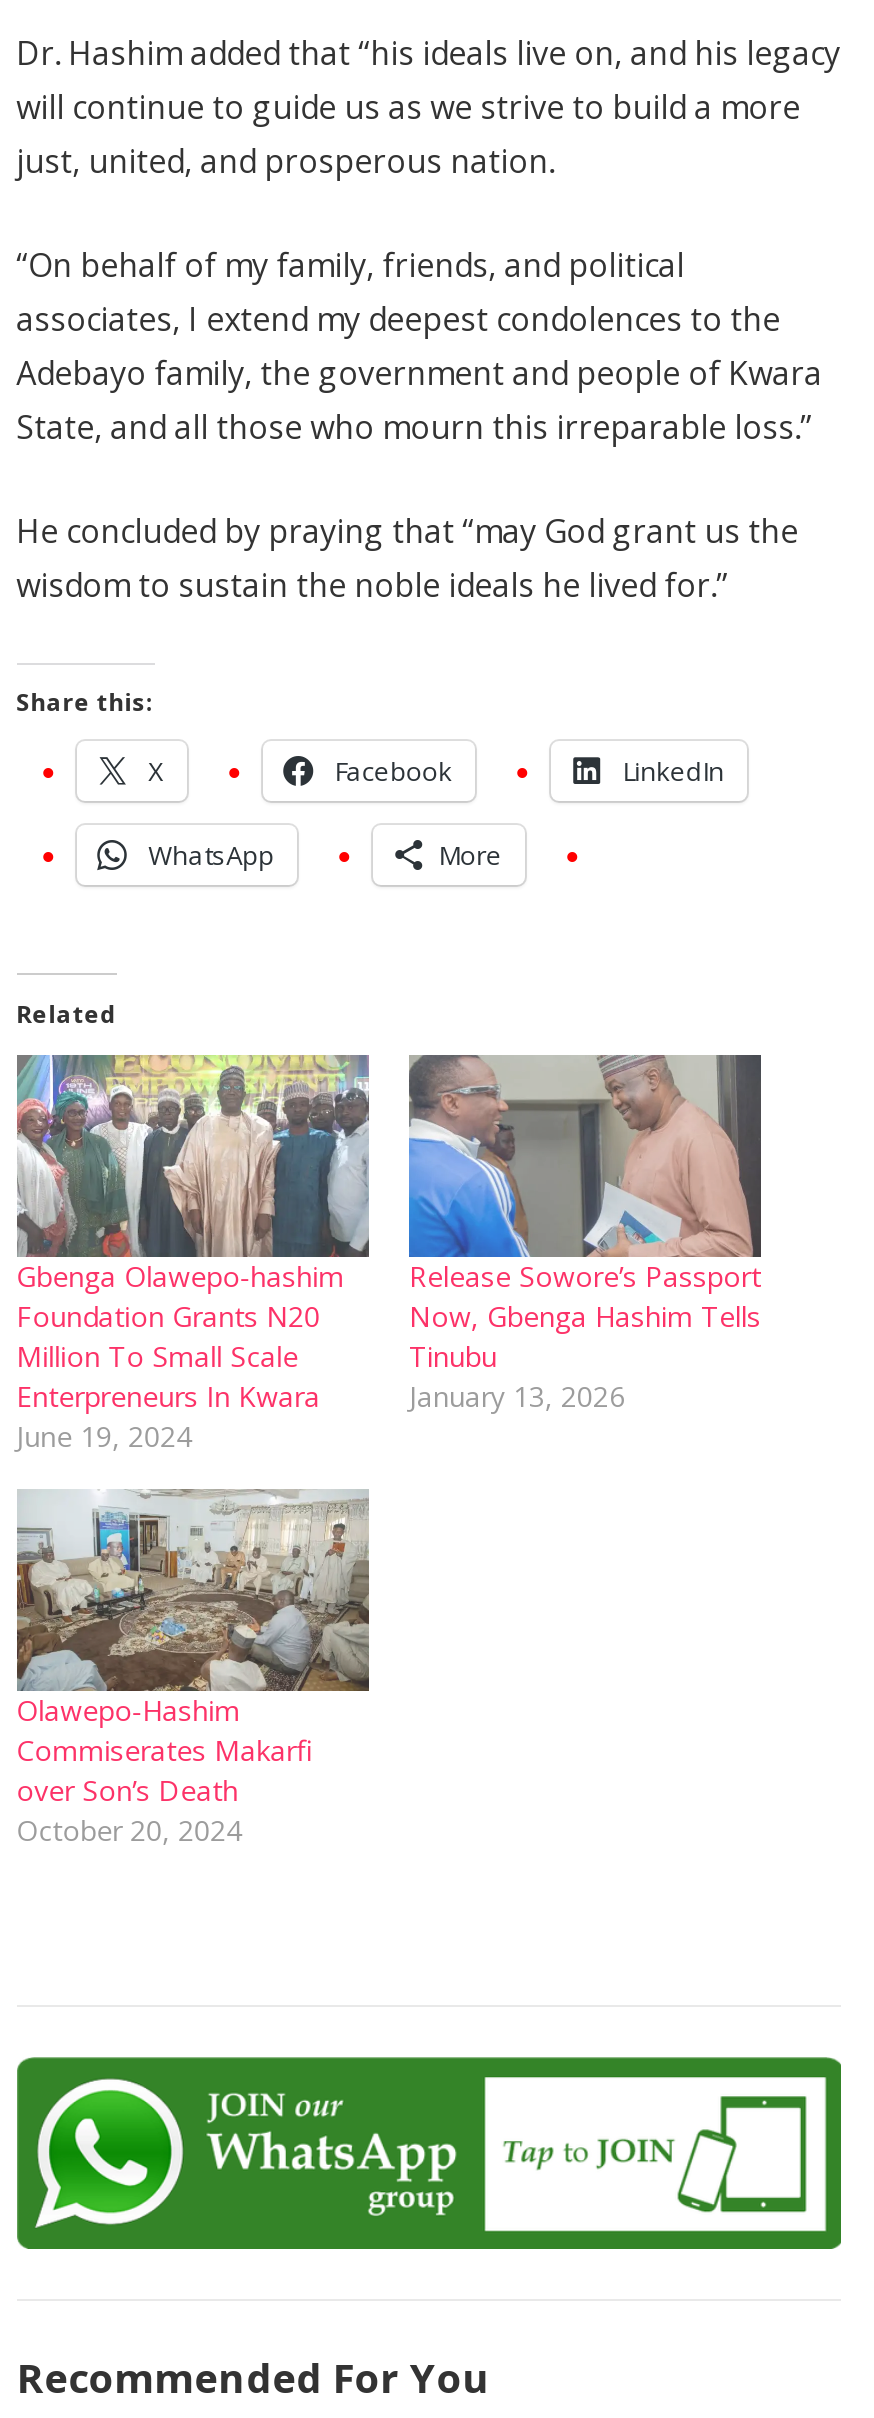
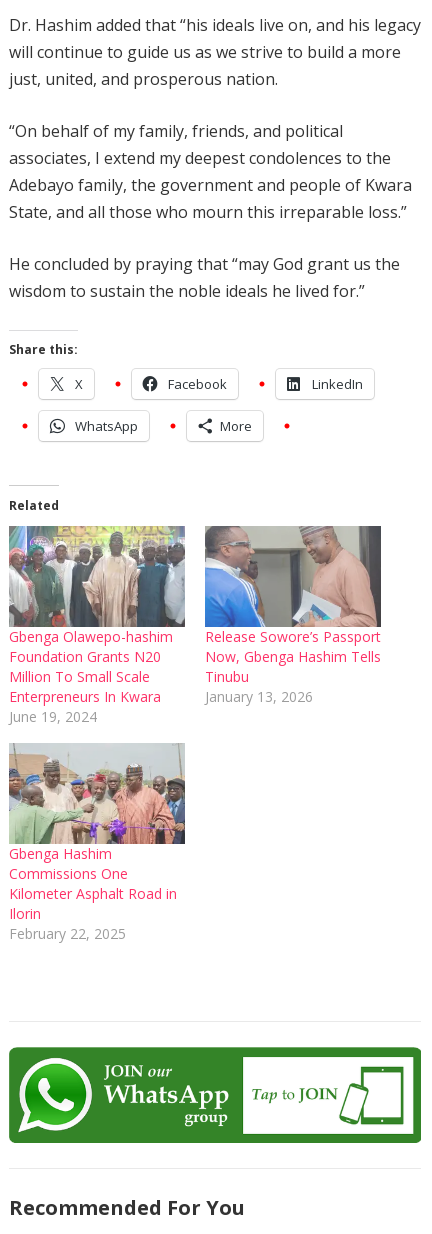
- [image]
- Olawepo-Hashim
- Commiserates Makarfi
- over Son’s Death
- October 20, 2024
+ [image]
+ Gbenga Hashim
+ Commissions One
+ Kilometer Asphalt Road in
+ Ilorin
+ February 22, 2025
